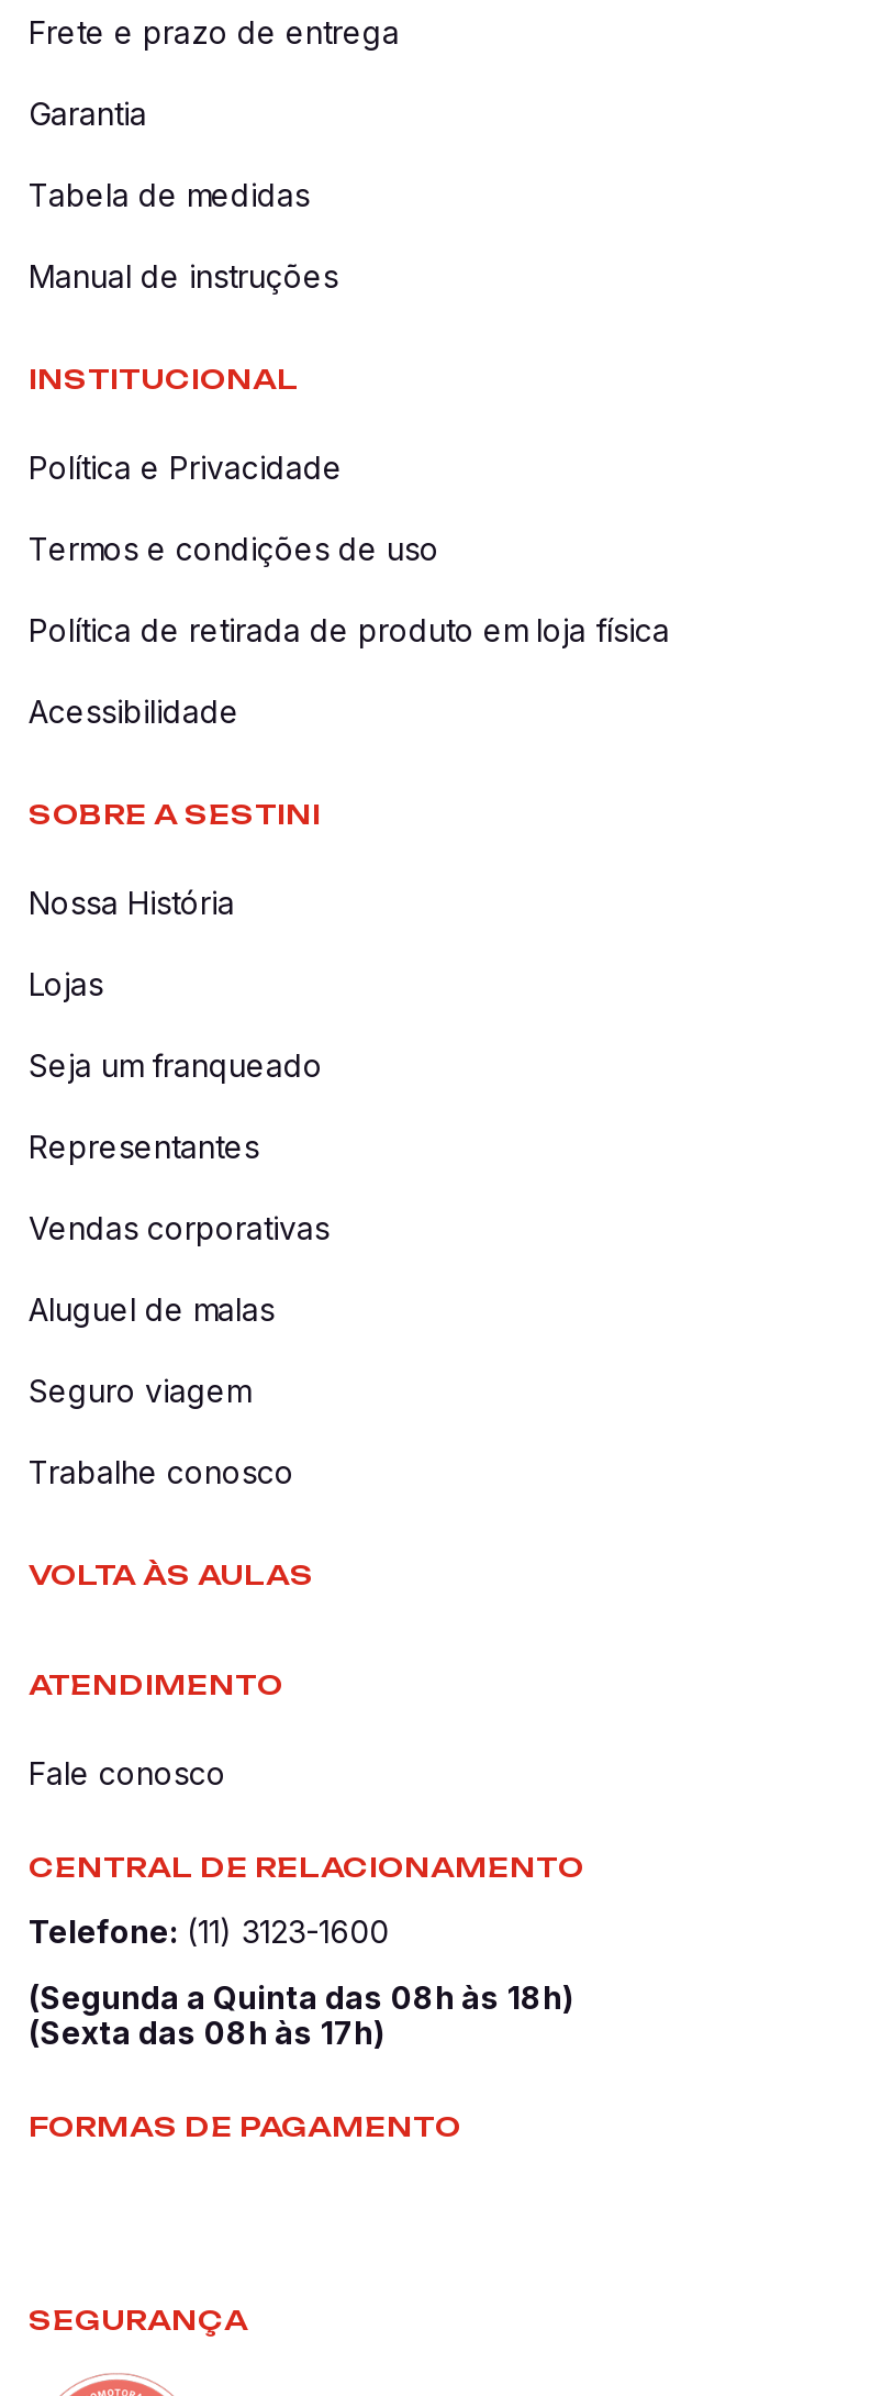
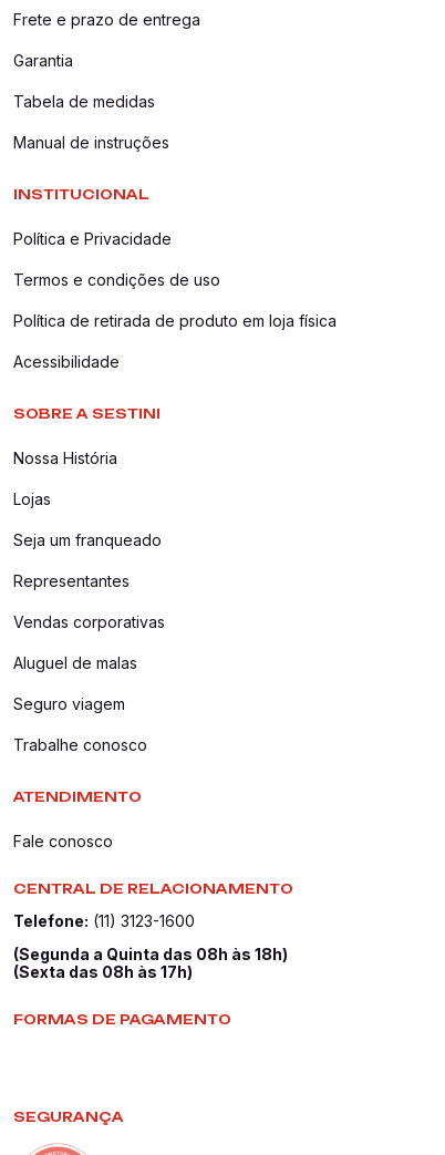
- VOLTA ÀS AULAS
